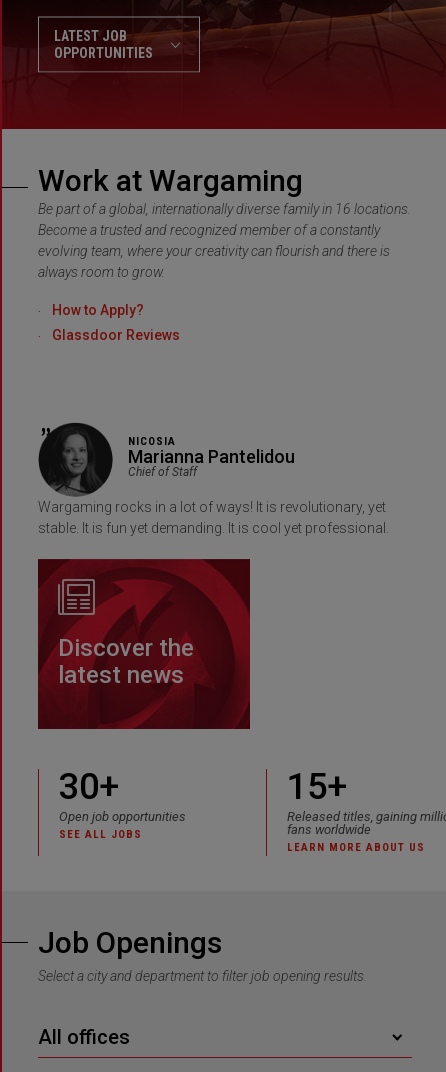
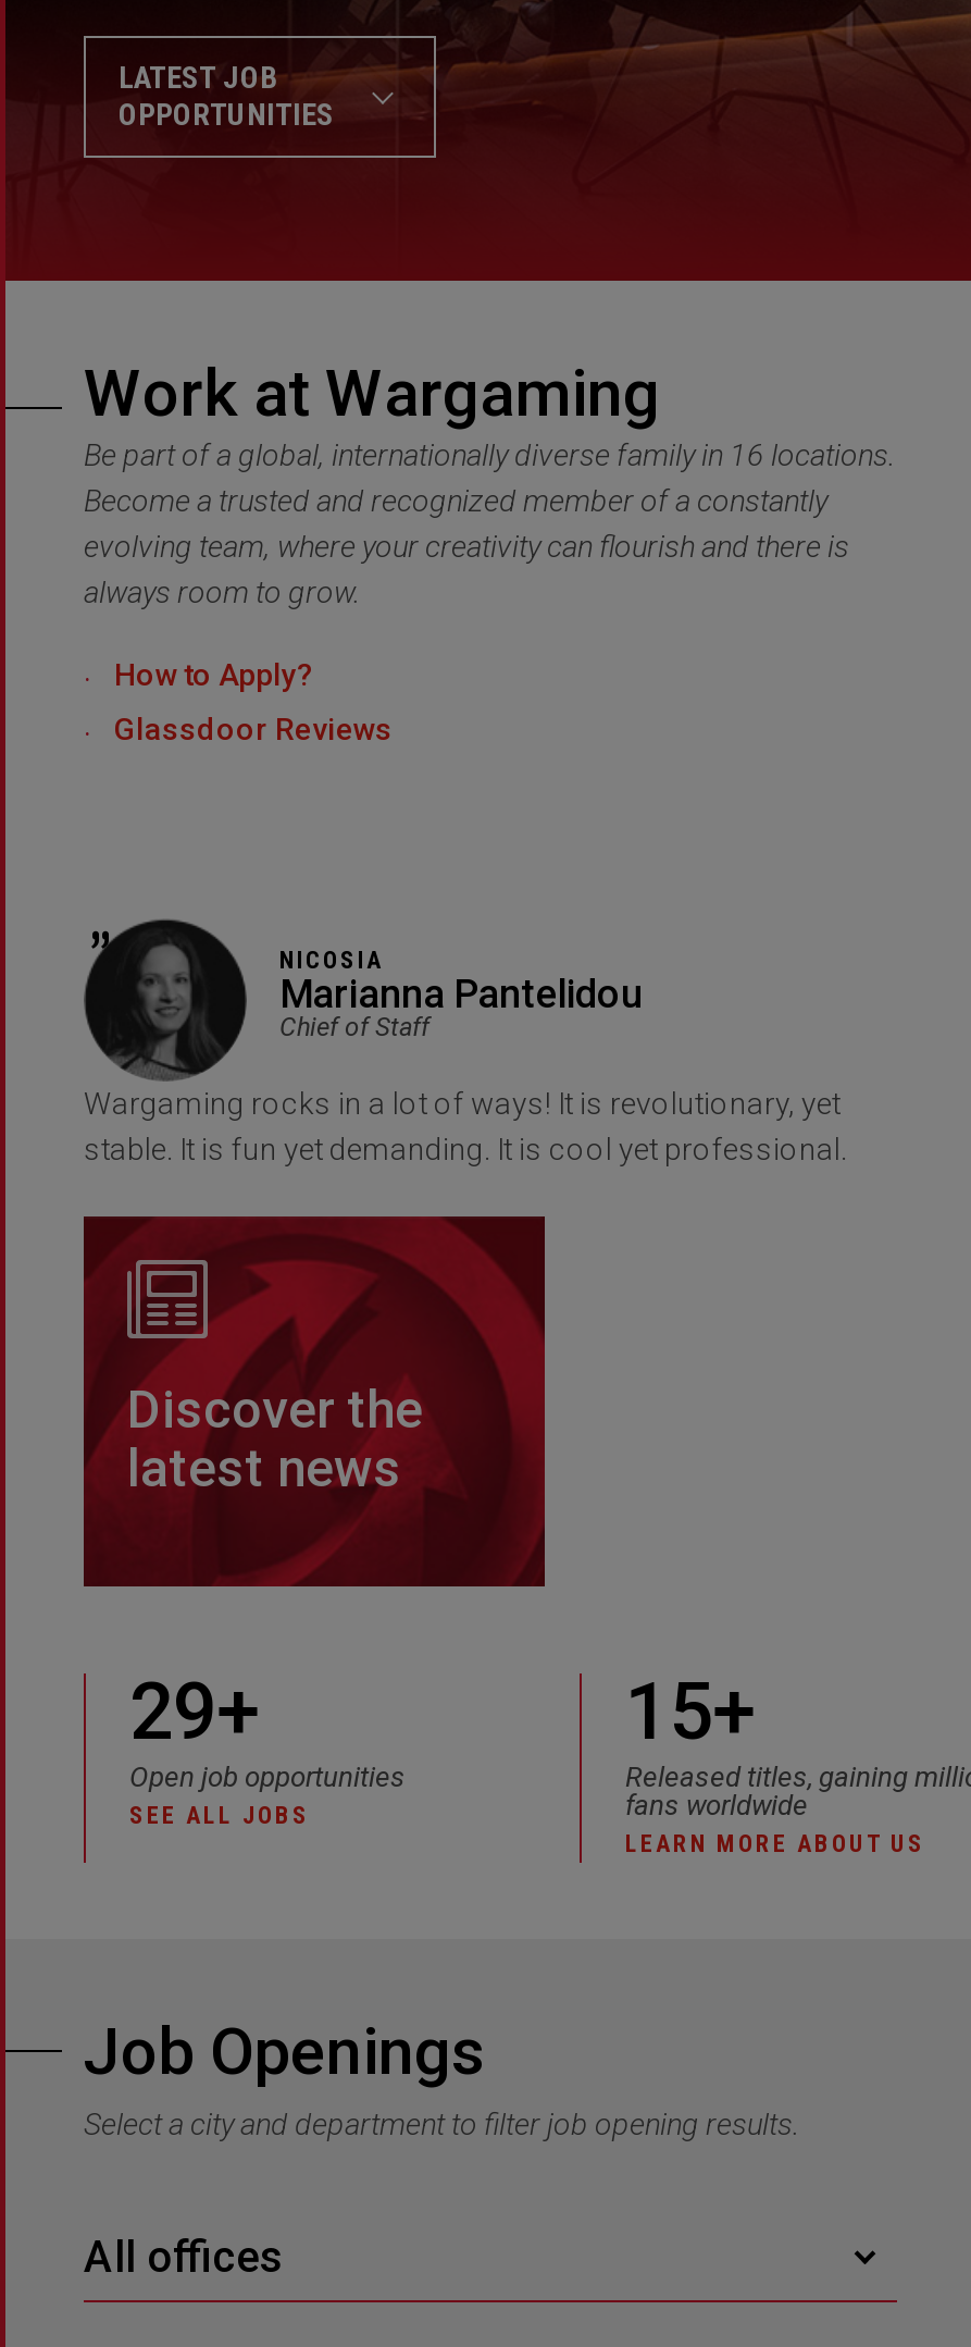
- 30+
+ 29+
